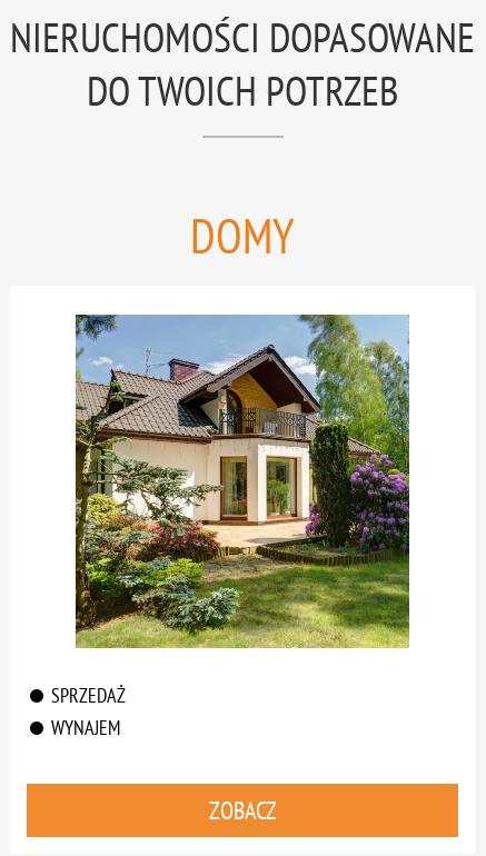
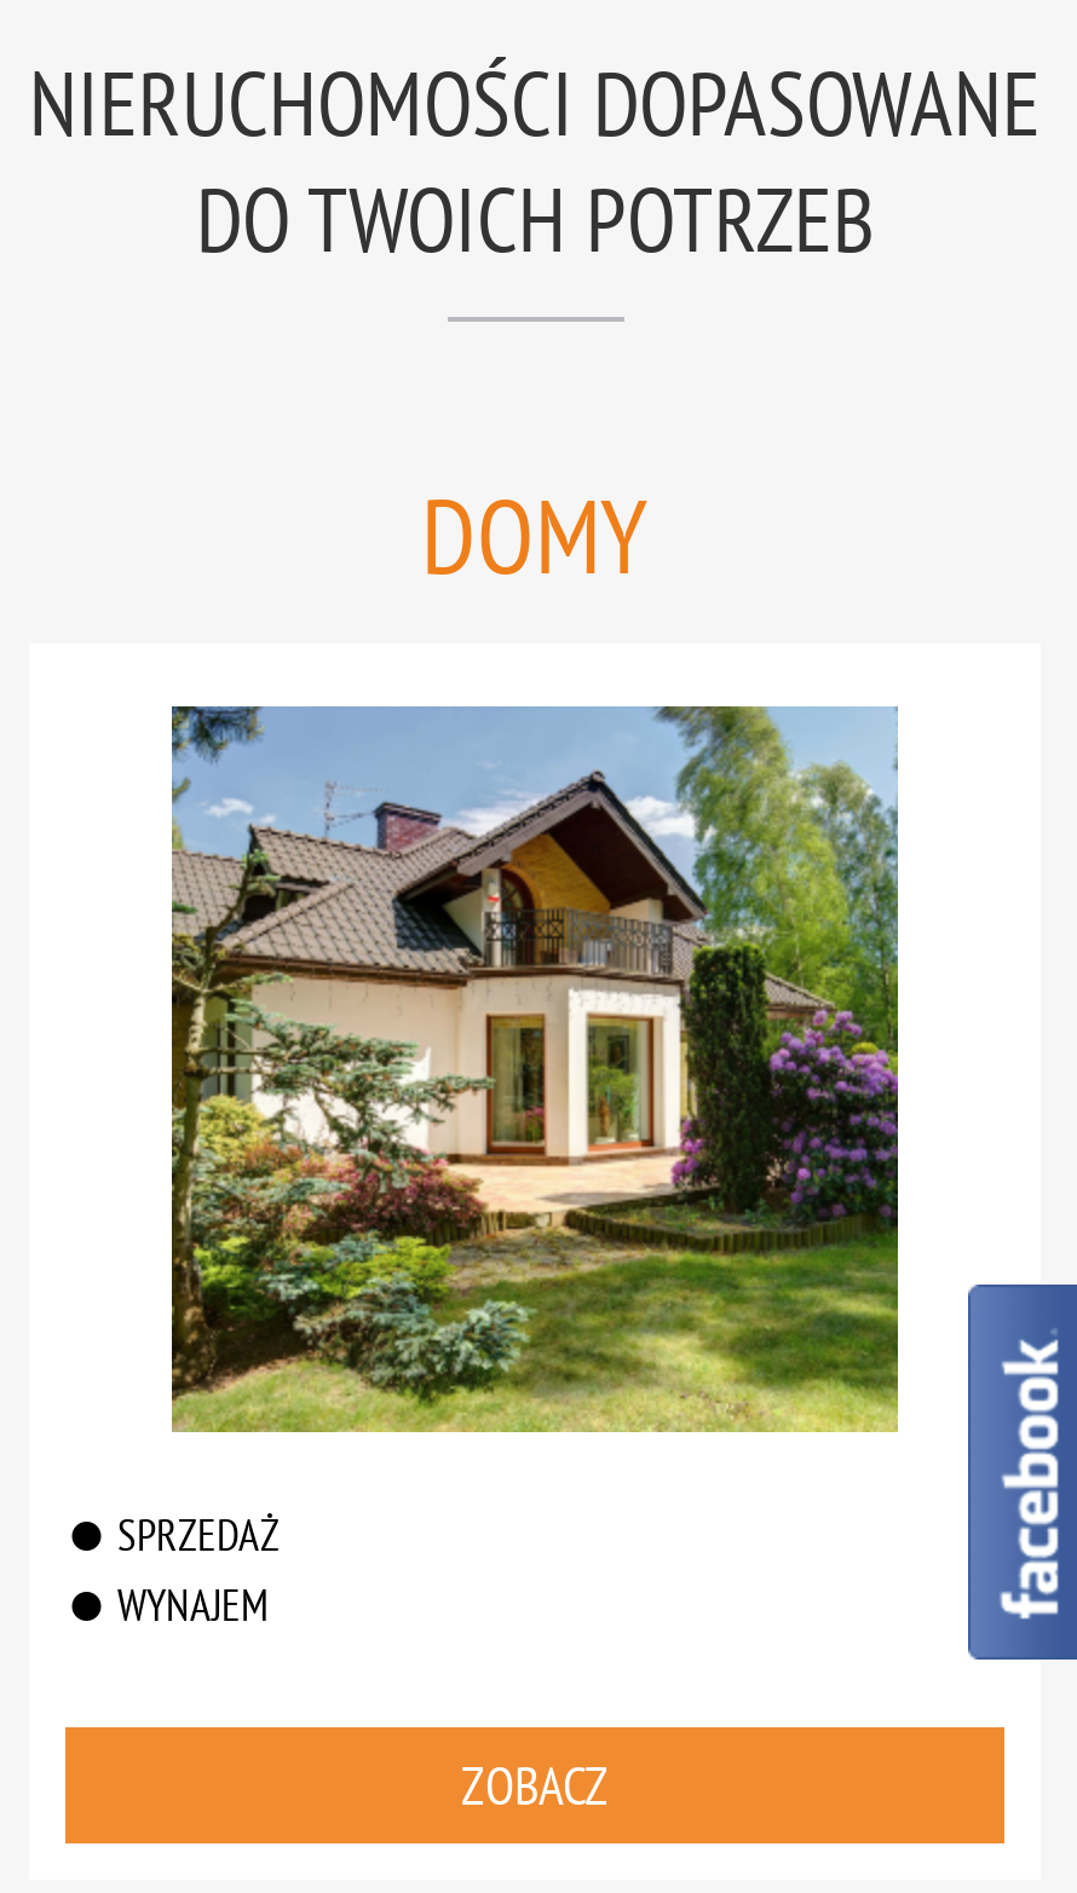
+ [image]
